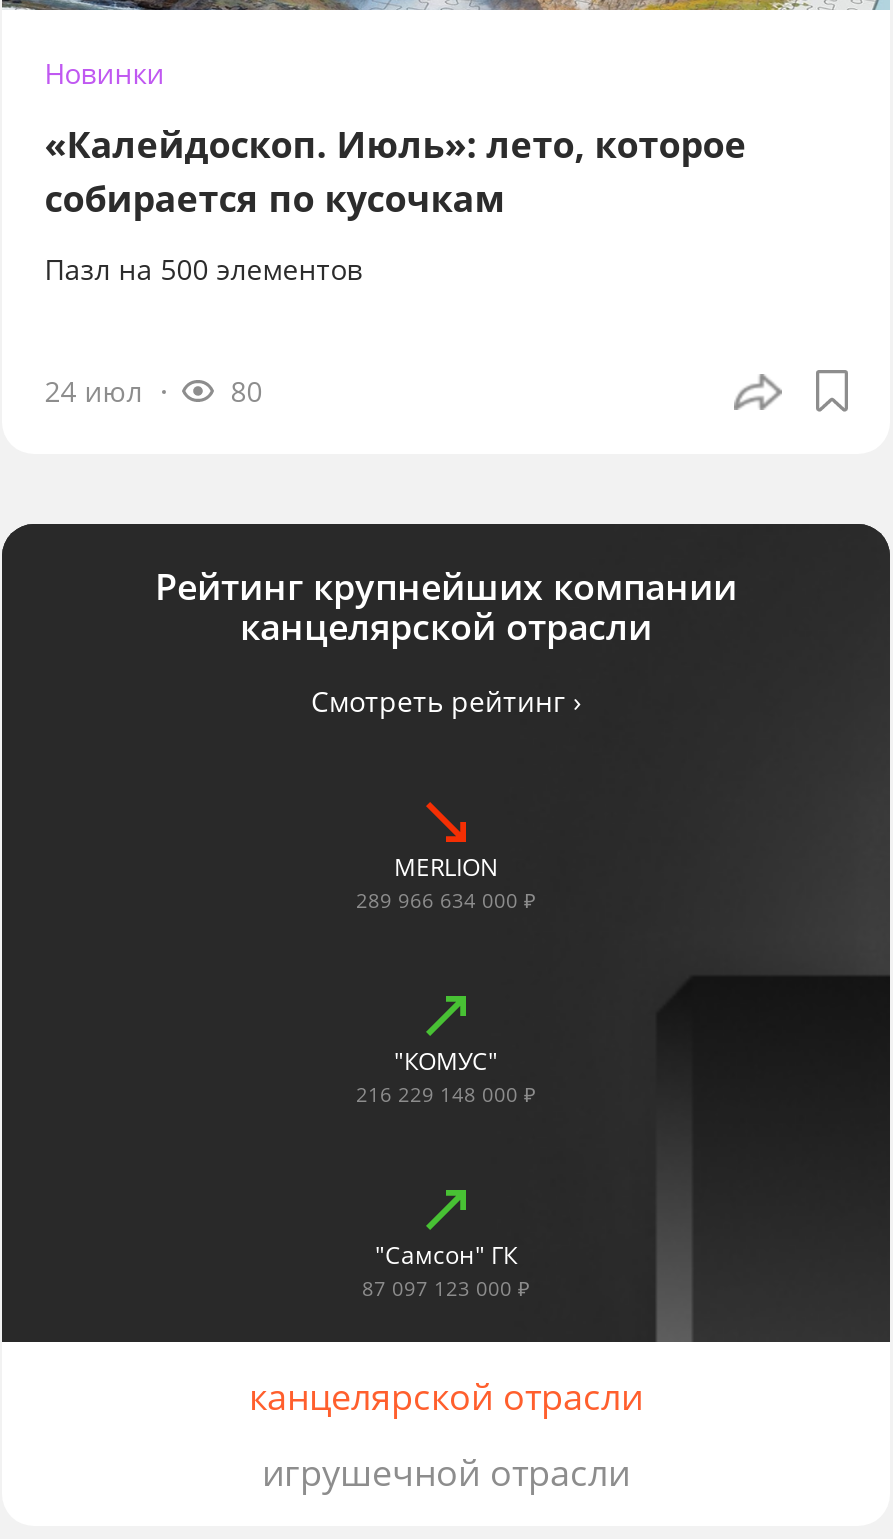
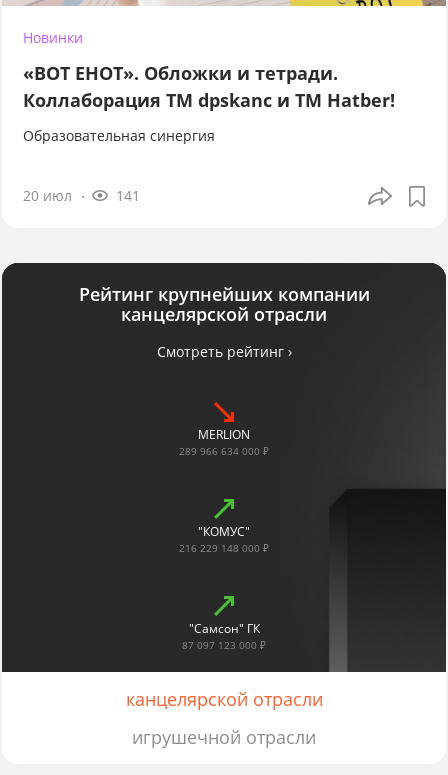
- «Калейдоскоп. Июль»: лето, которое
- собирается по кусочкам
+ «ВОТ ЕНОТ». Обложки и тетради.
+ Коллаборация TM dpskanc и ТМ Hatber!

- Пазл на 500 элементов
+ Образовательная синергия

- 24 июл
- 80
+ 20 июл
+ 141
